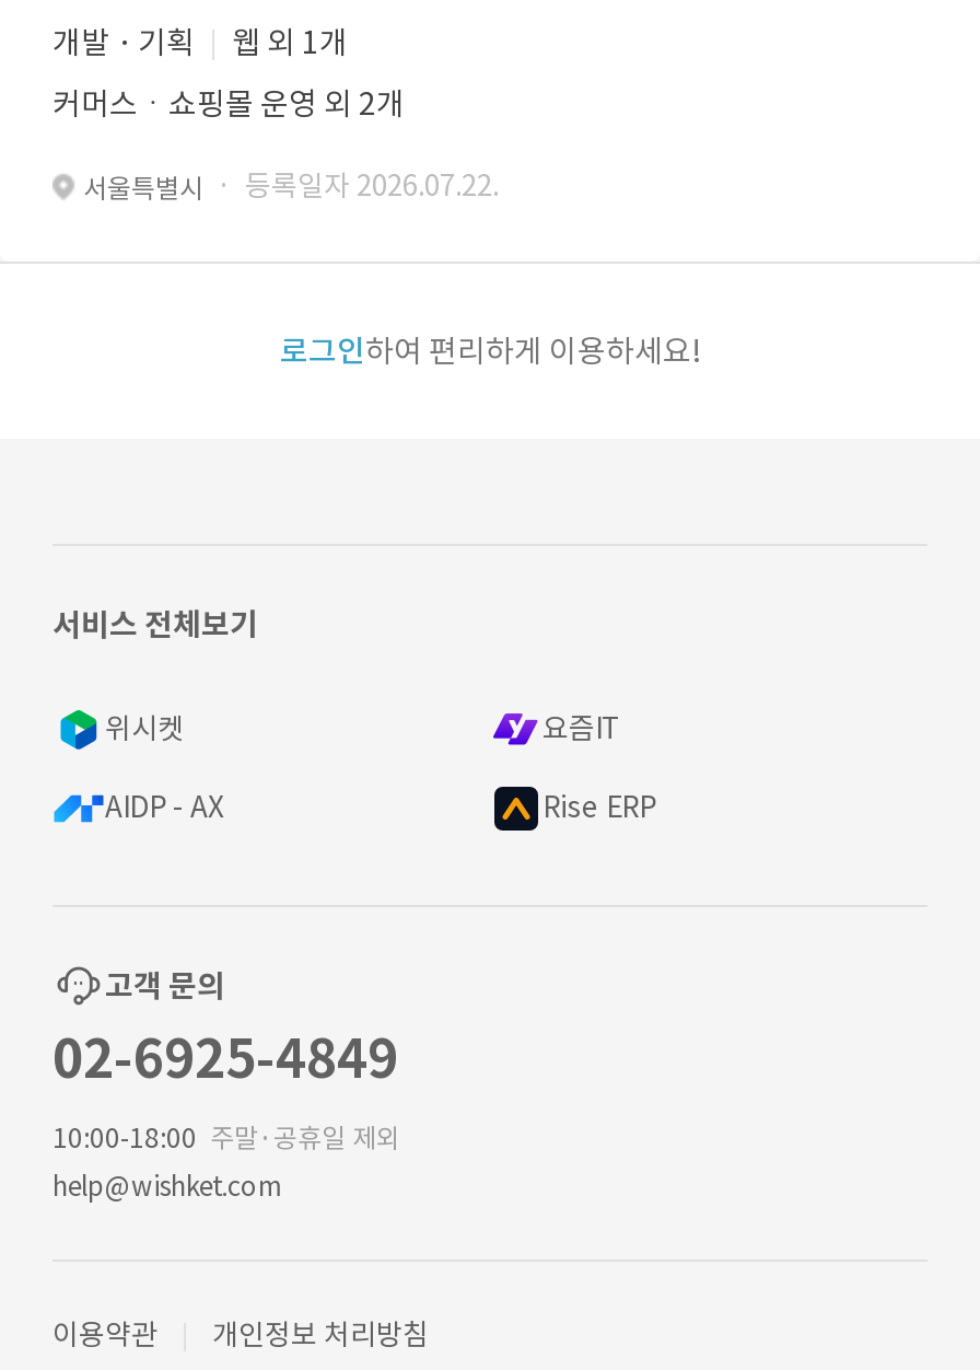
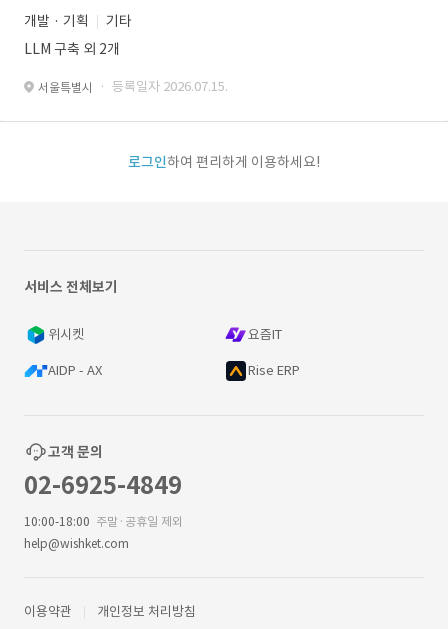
- 웹 외 1개
+ 기타

- 커머스ㆍ쇼핑몰 운영 외 2개
+ LLM 구축 외 2개

- 서울특별시 · 등록일자 2026.07.22.
+ 서울특별시 · 등록일자 2026.07.15.
